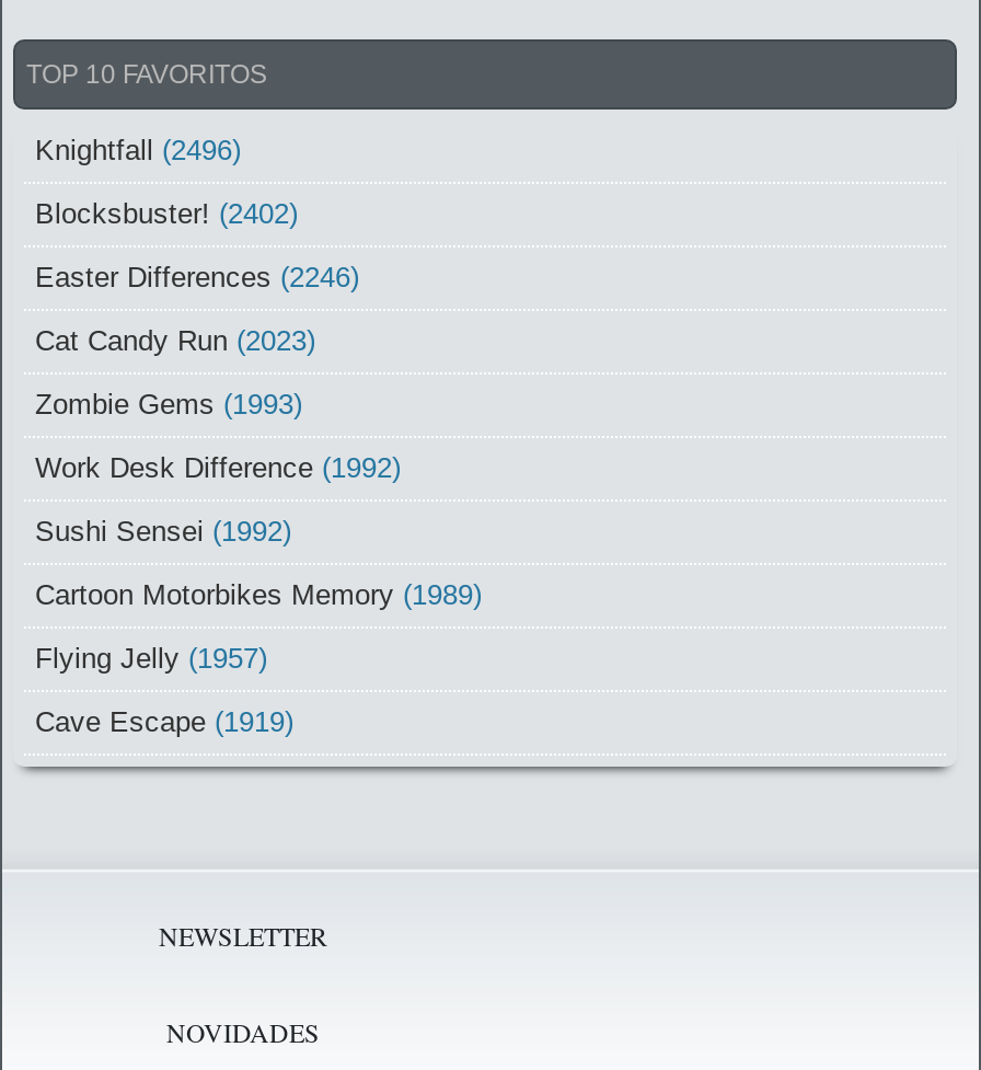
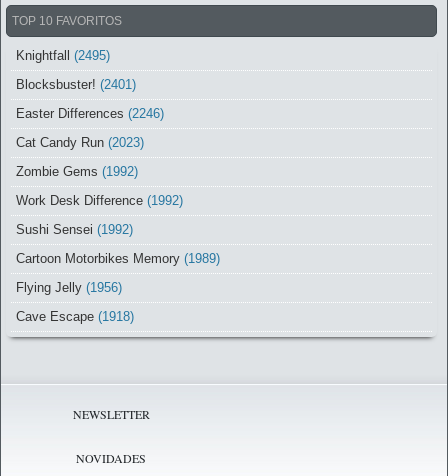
- Knightfall (2496)
+ Knightfall (2495)

- Blocksbuster! (2402)
+ Blocksbuster! (2401)

- Zombie Gems (1993)
+ Zombie Gems (1992)

- Flying Jelly (1957)
+ Flying Jelly (1956)

- Cave Escape (1919)
+ Cave Escape (1918)
